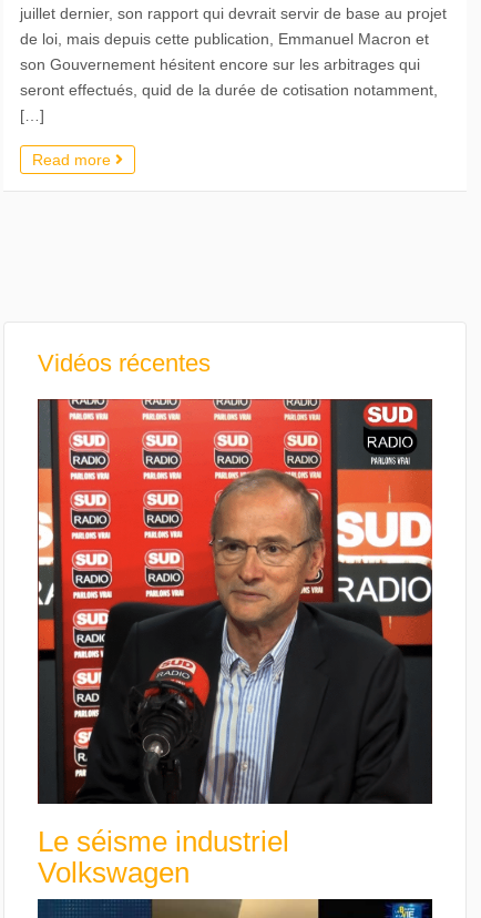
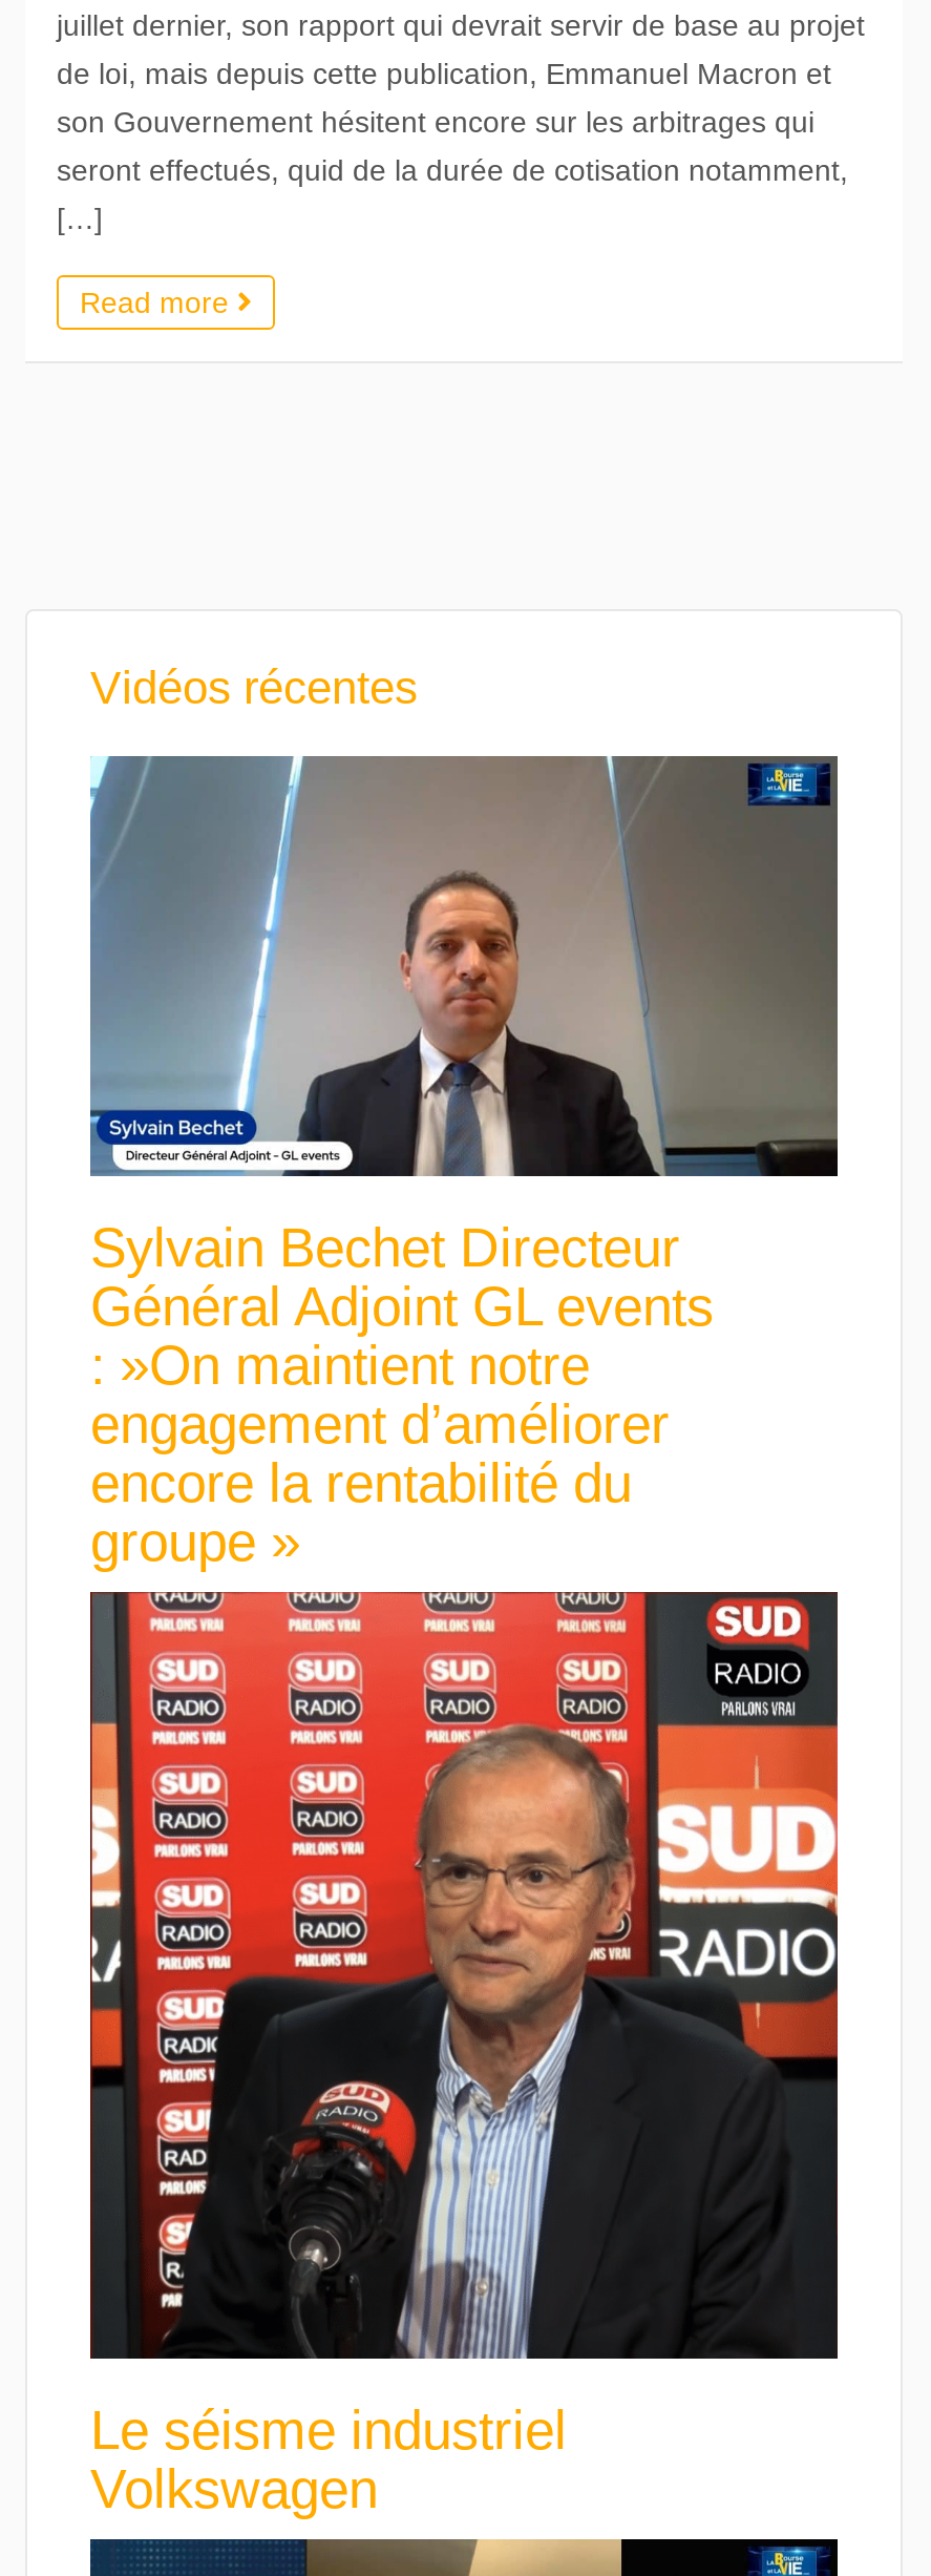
+ [image]
+ Sylvain Bechet Directeur
+ Général Adjoint GL events
+ : »On maintient notre
+ engagement d’améliorer
+ encore la rentabilité du
+ groupe »
